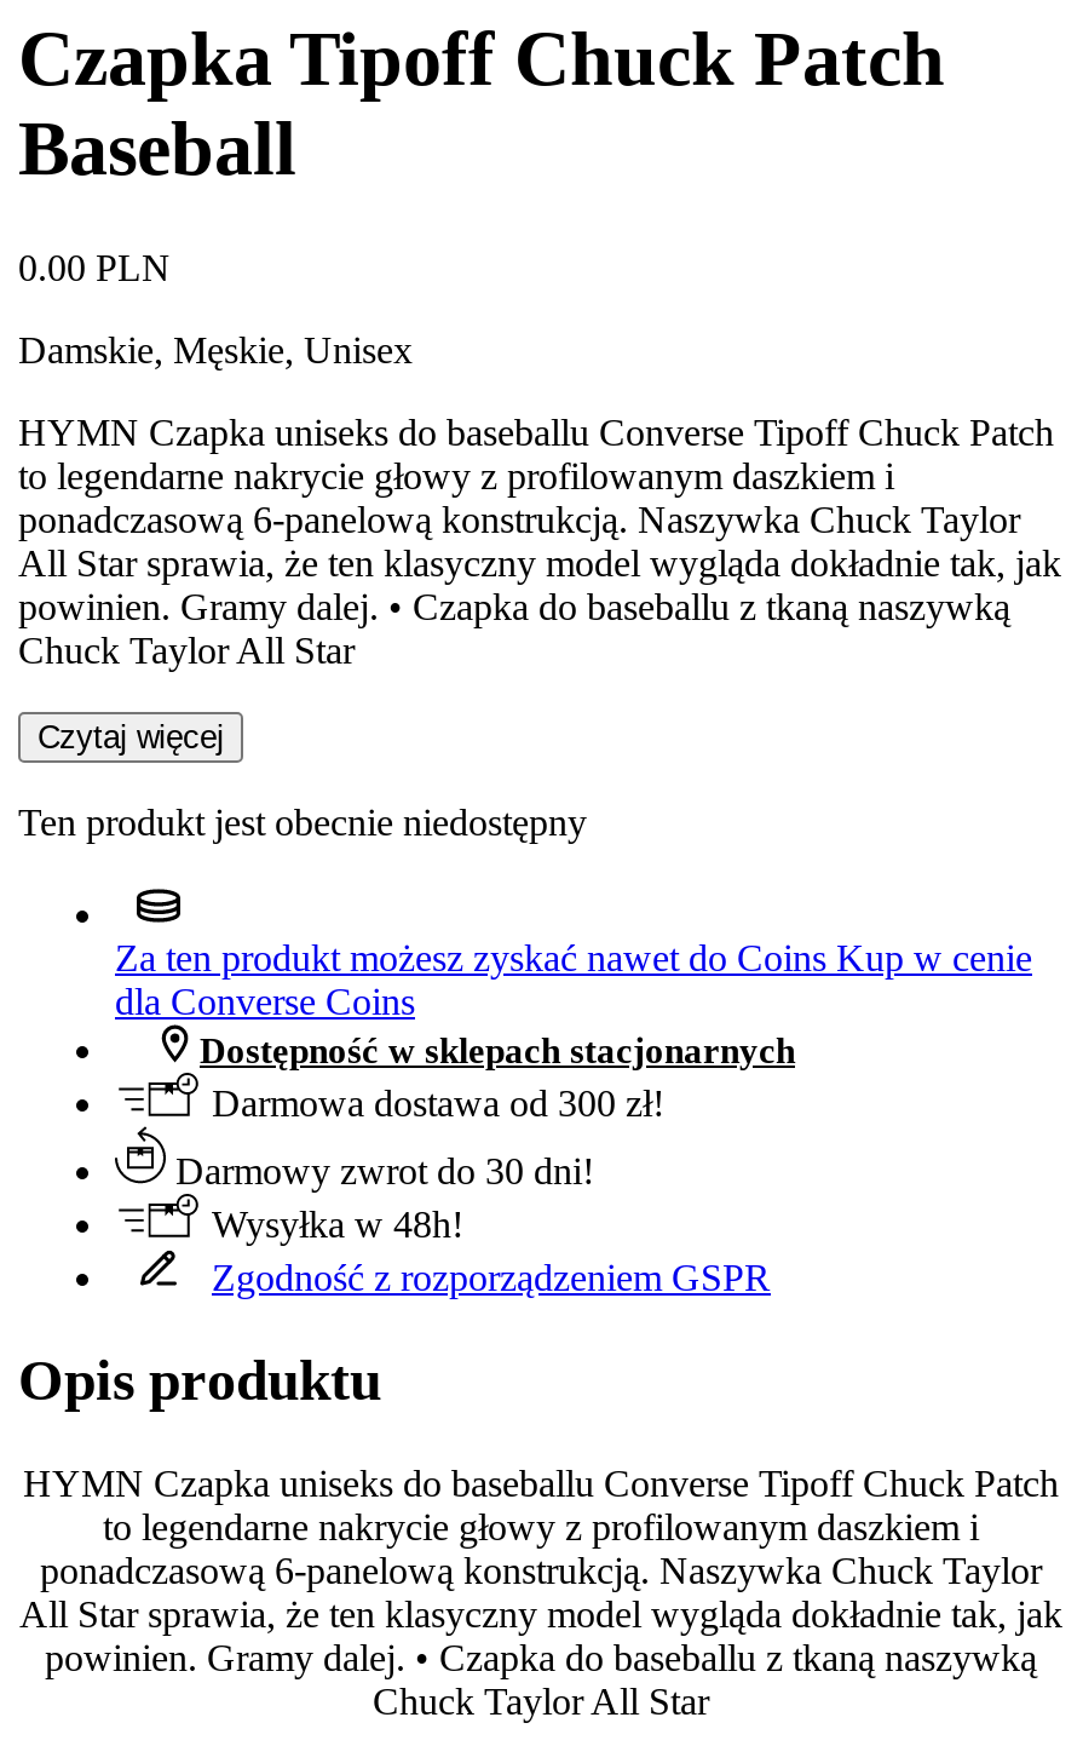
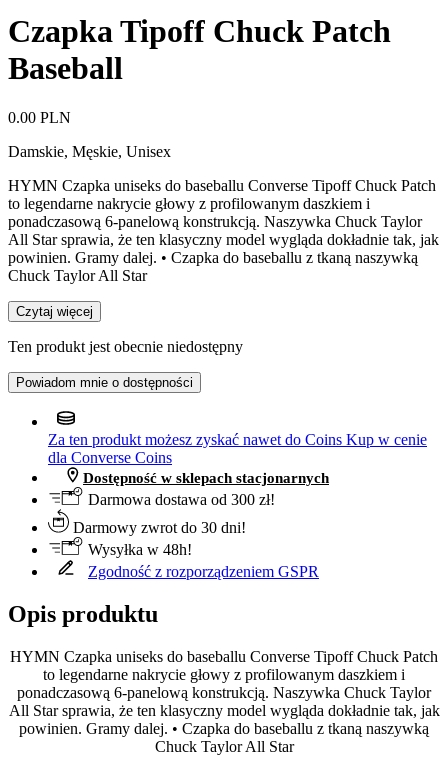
+ Powiadom mnie o dostępności
